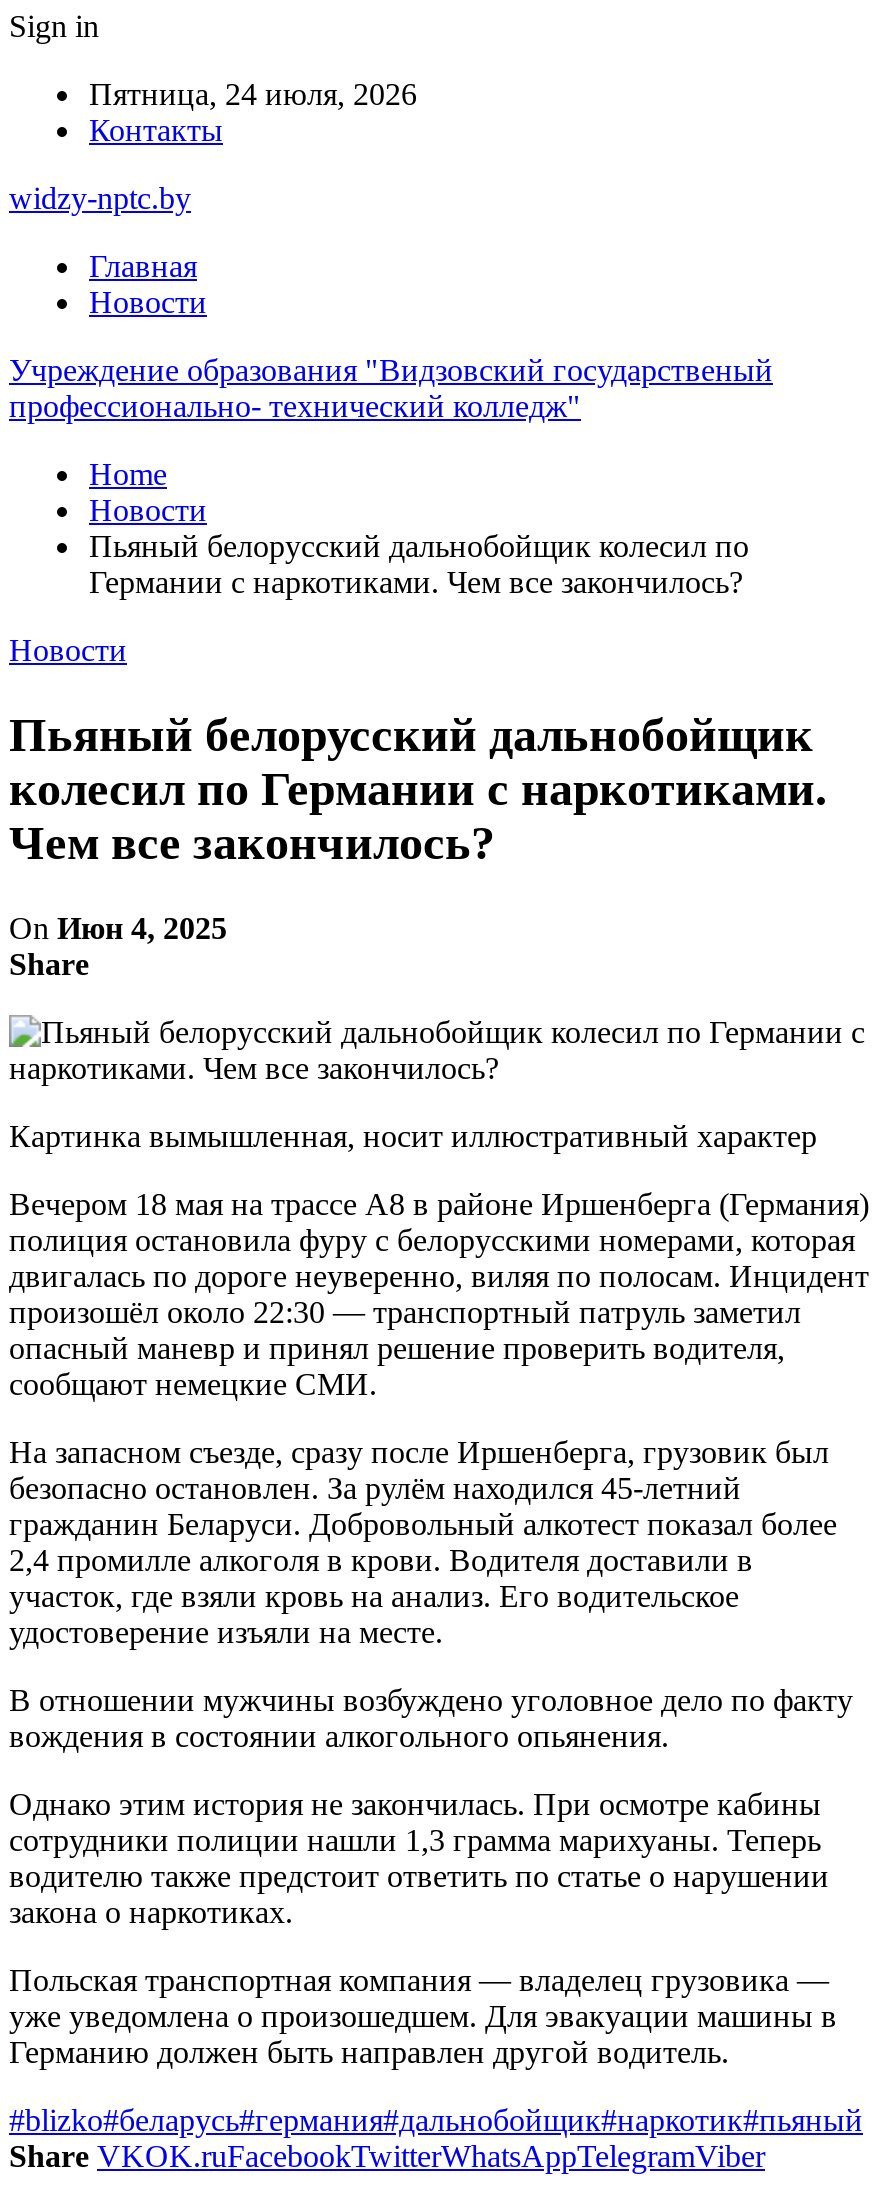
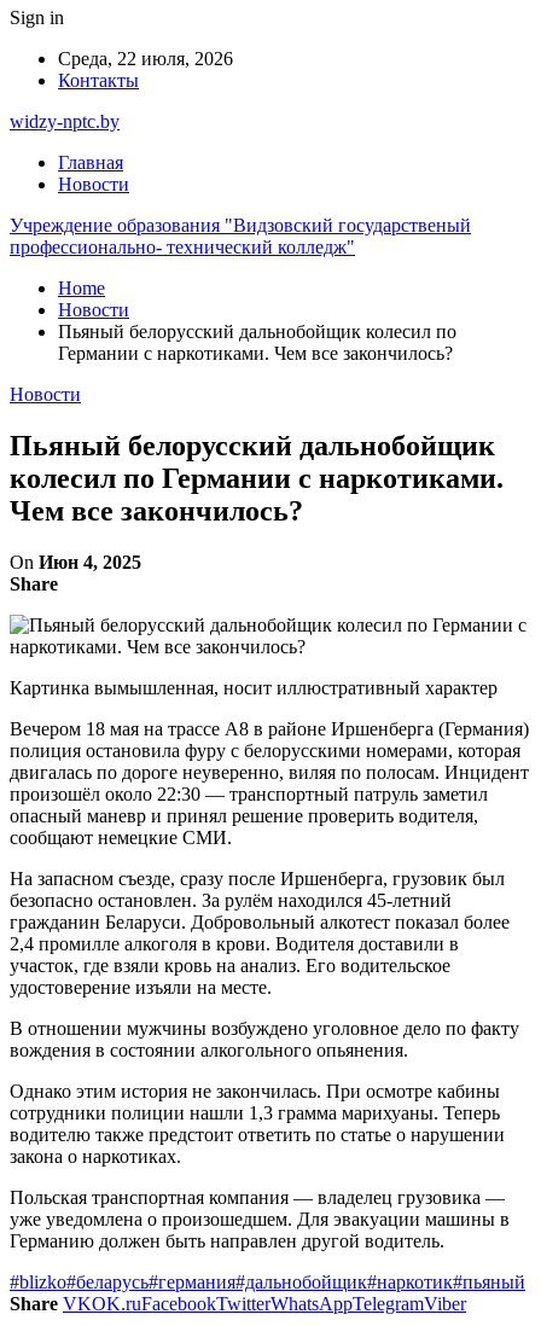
- Пятница, 24 июля, 2026
+ Среда, 22 июля, 2026
